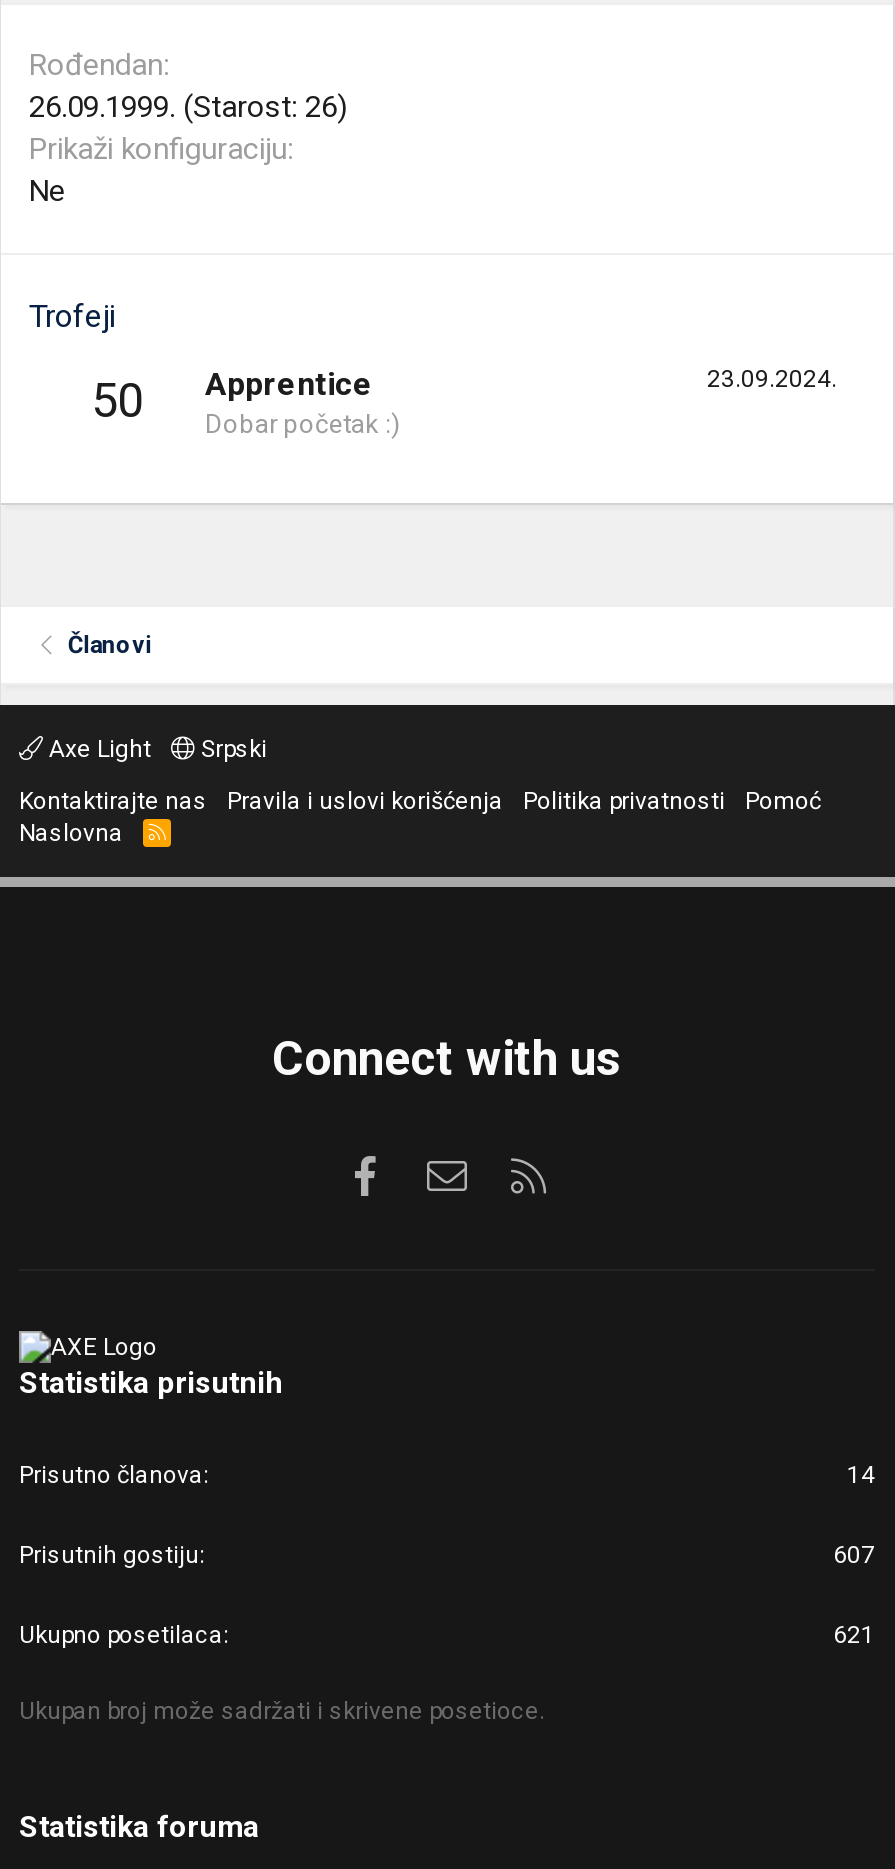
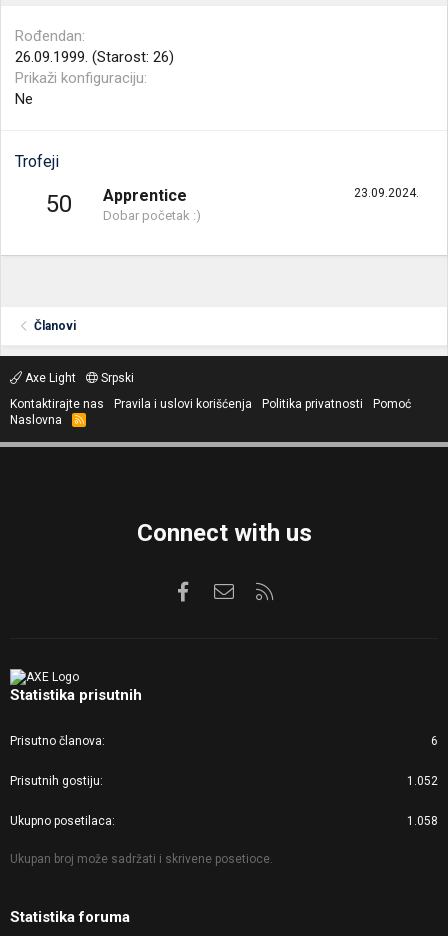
- 14
+ 6

- 607
+ 1.052

- 621
+ 1.058
